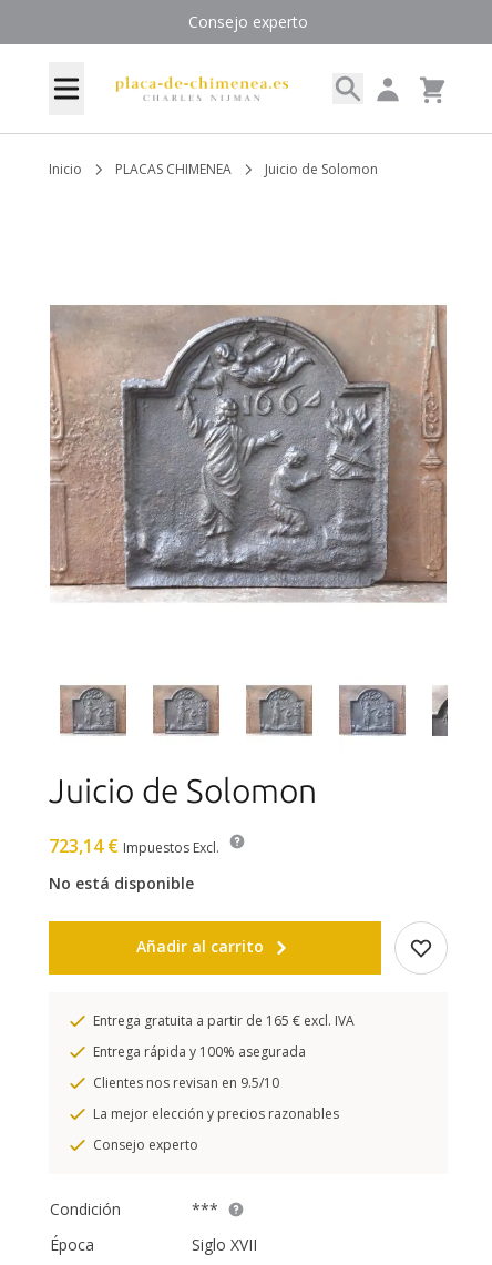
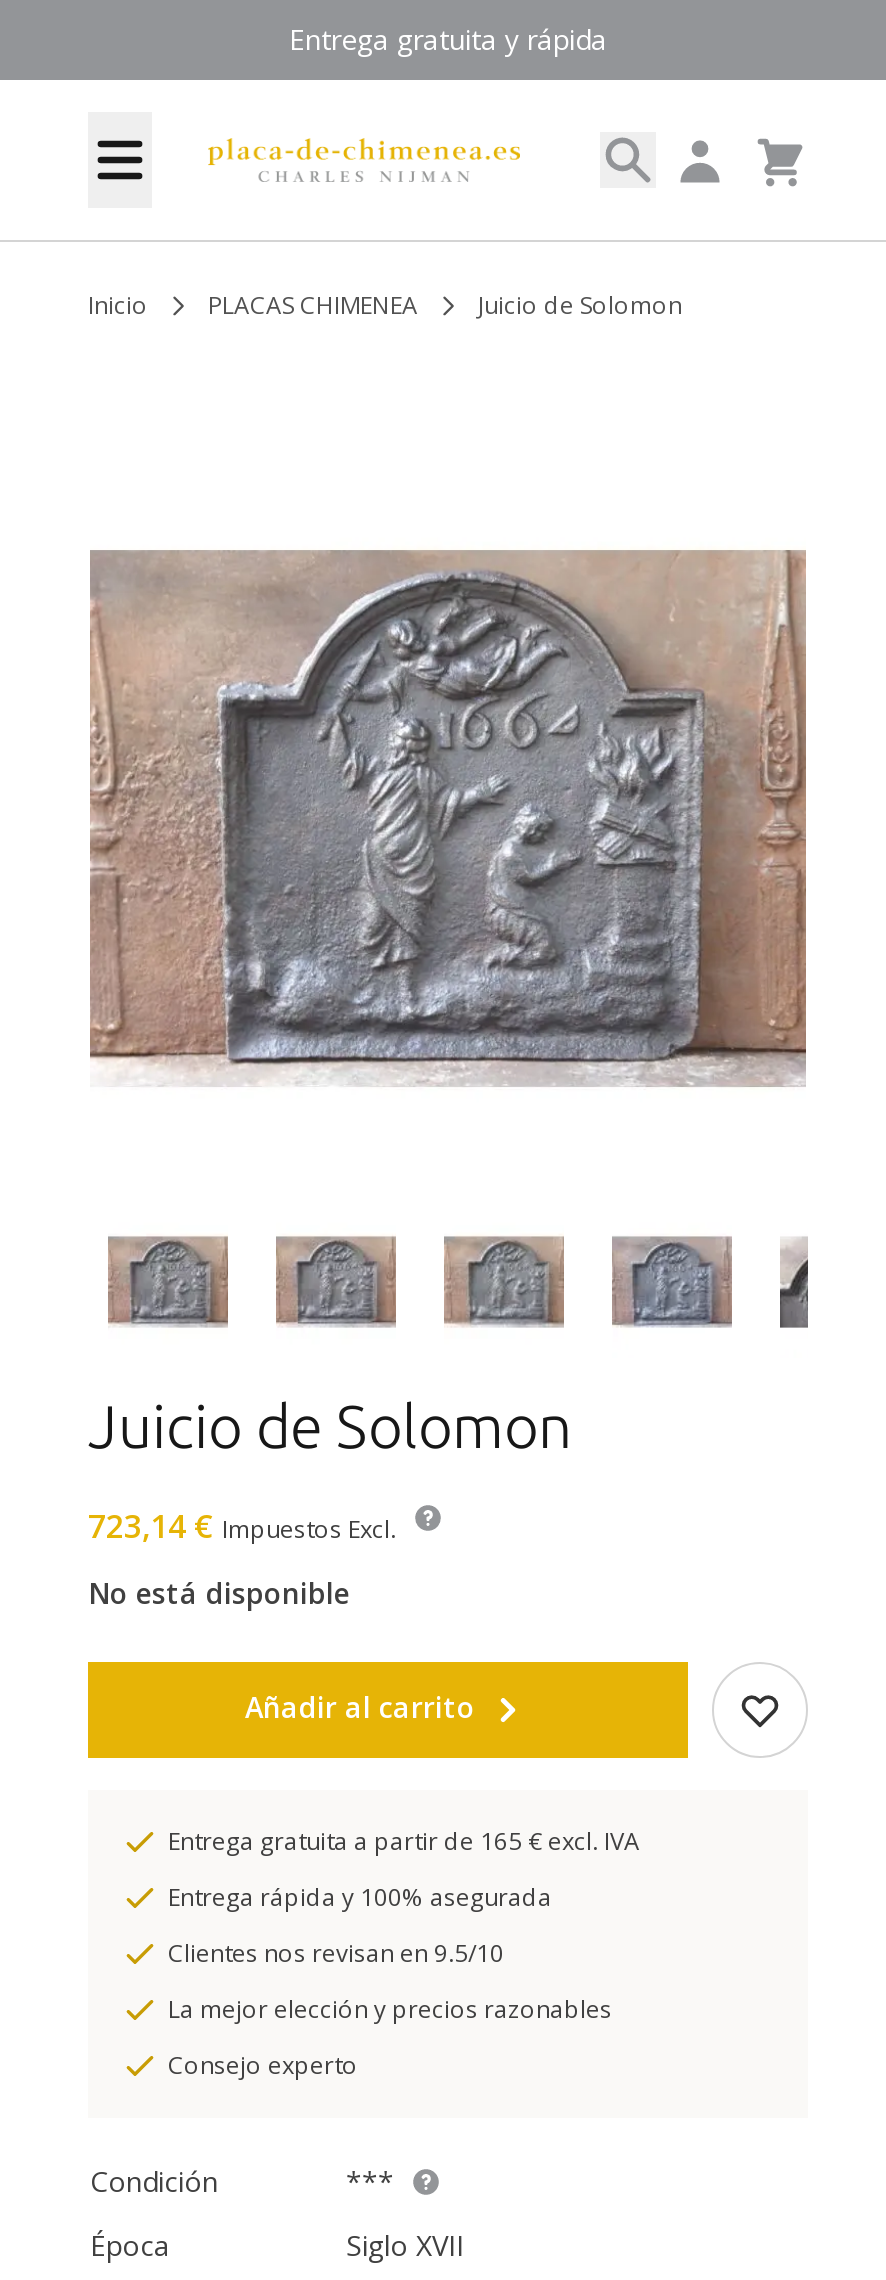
- Consejo experto
+ Entrega gratuita y rápida
